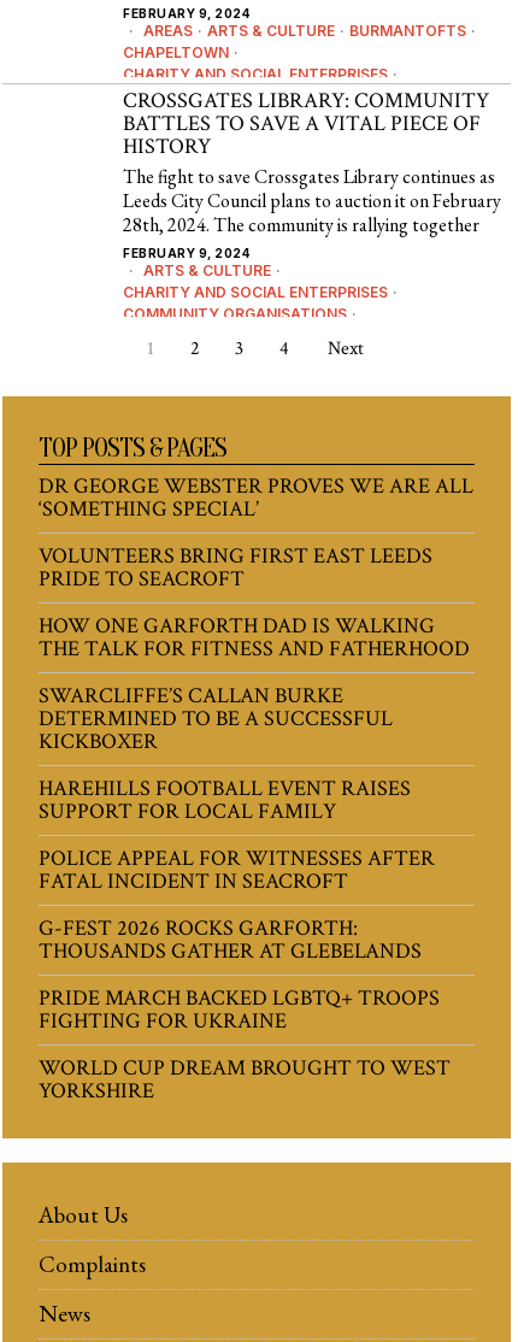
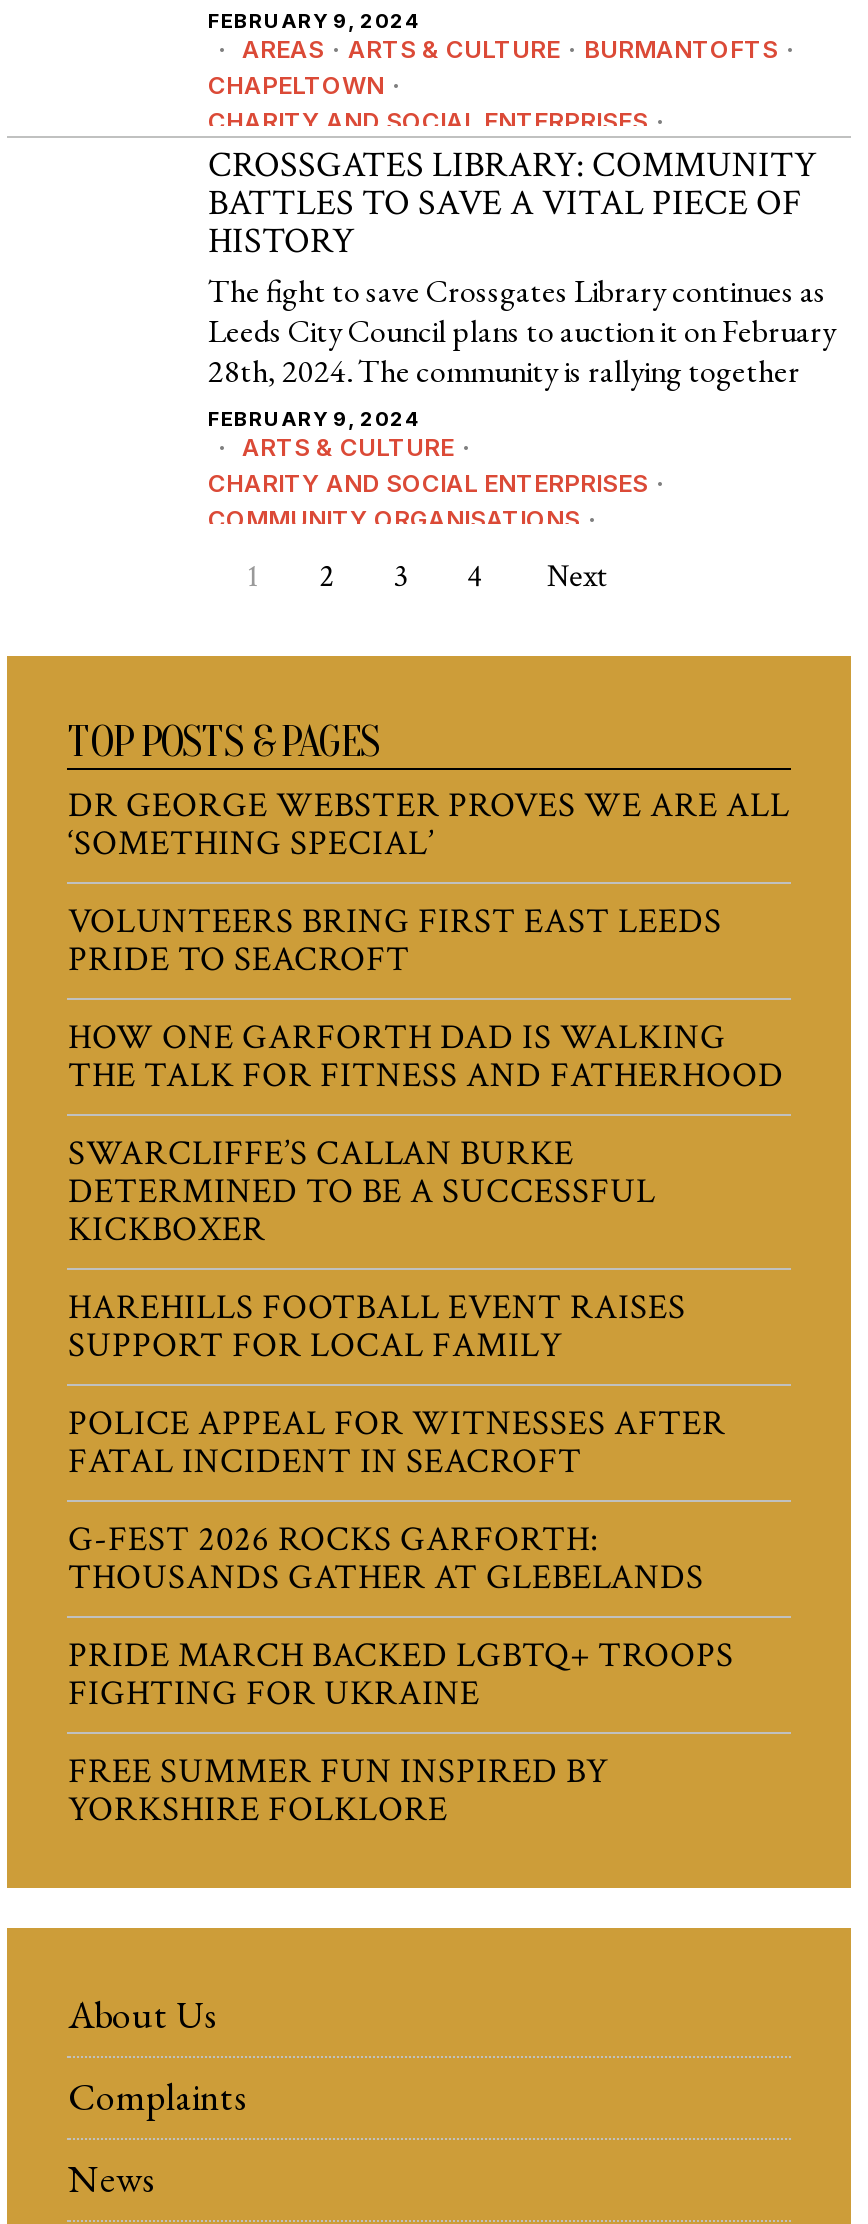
- WORLD CUP DREAM BROUGHT TO WEST
- YORKSHIRE
+ FREE SUMMER FUN INSPIRED BY
+ YORKSHIRE FOLKLORE
